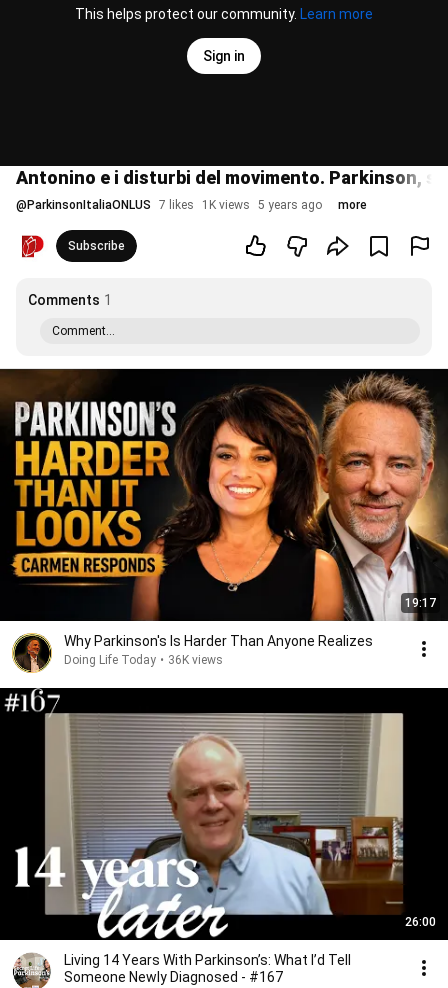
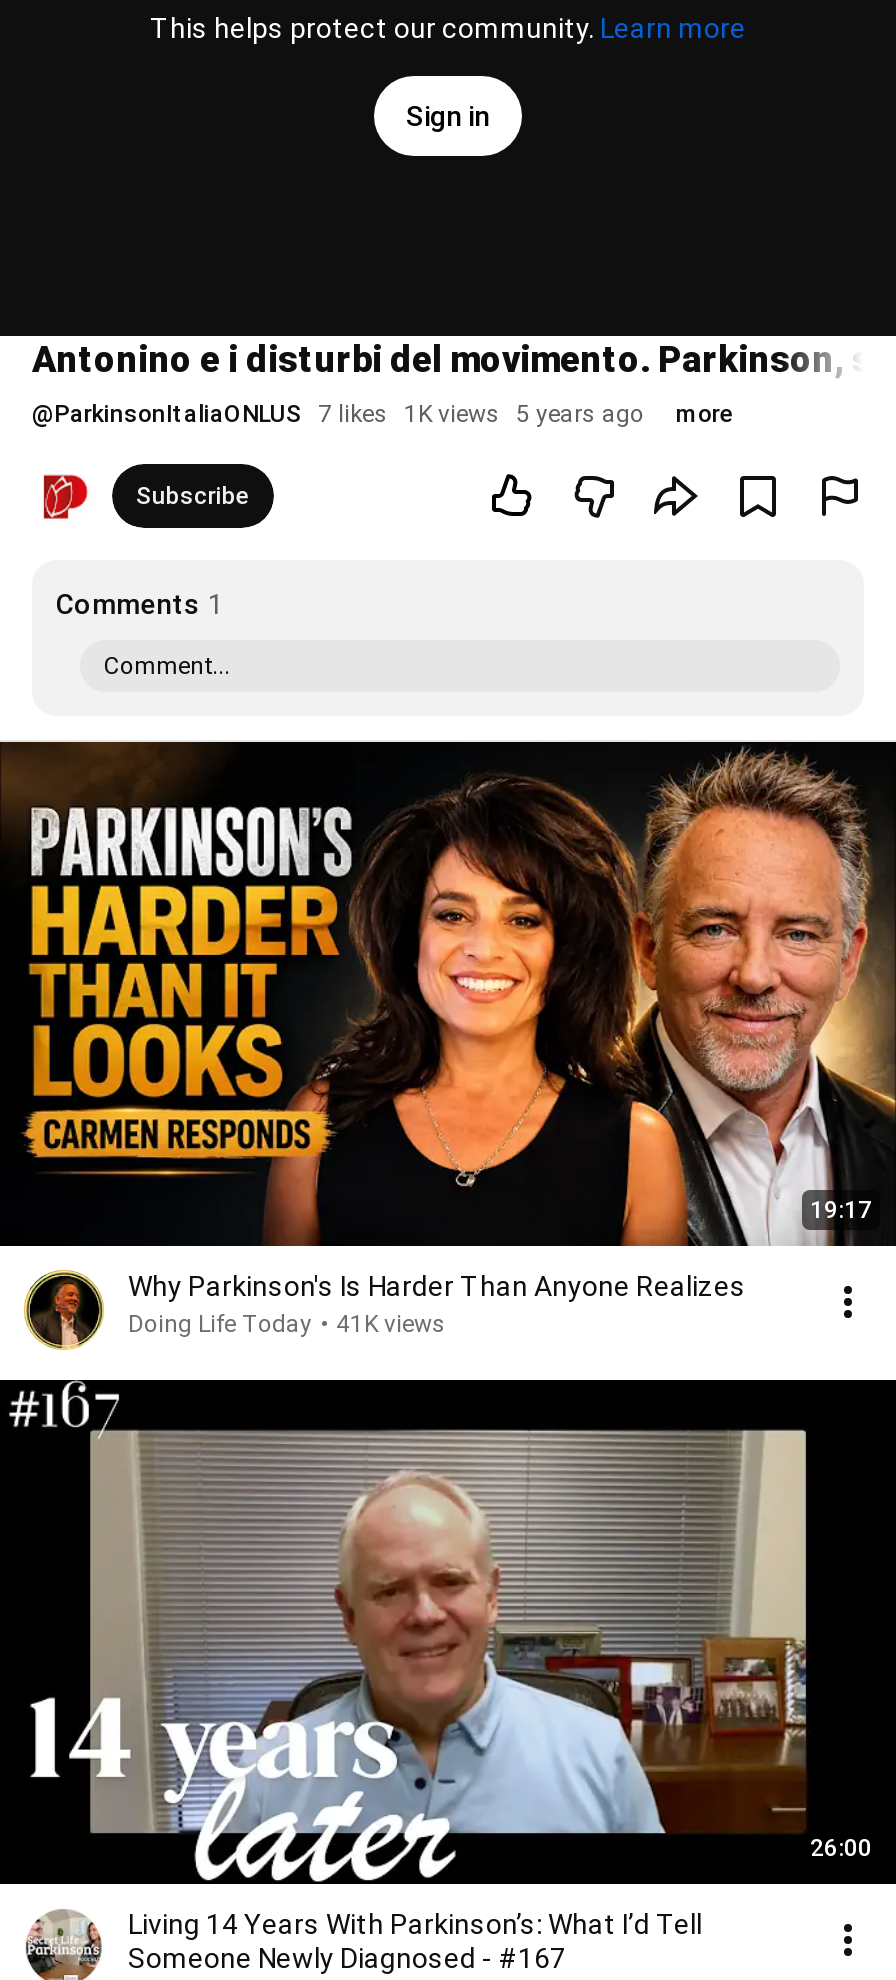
- Doing Life Today • 36K views
+ Doing Life Today • 41K views
